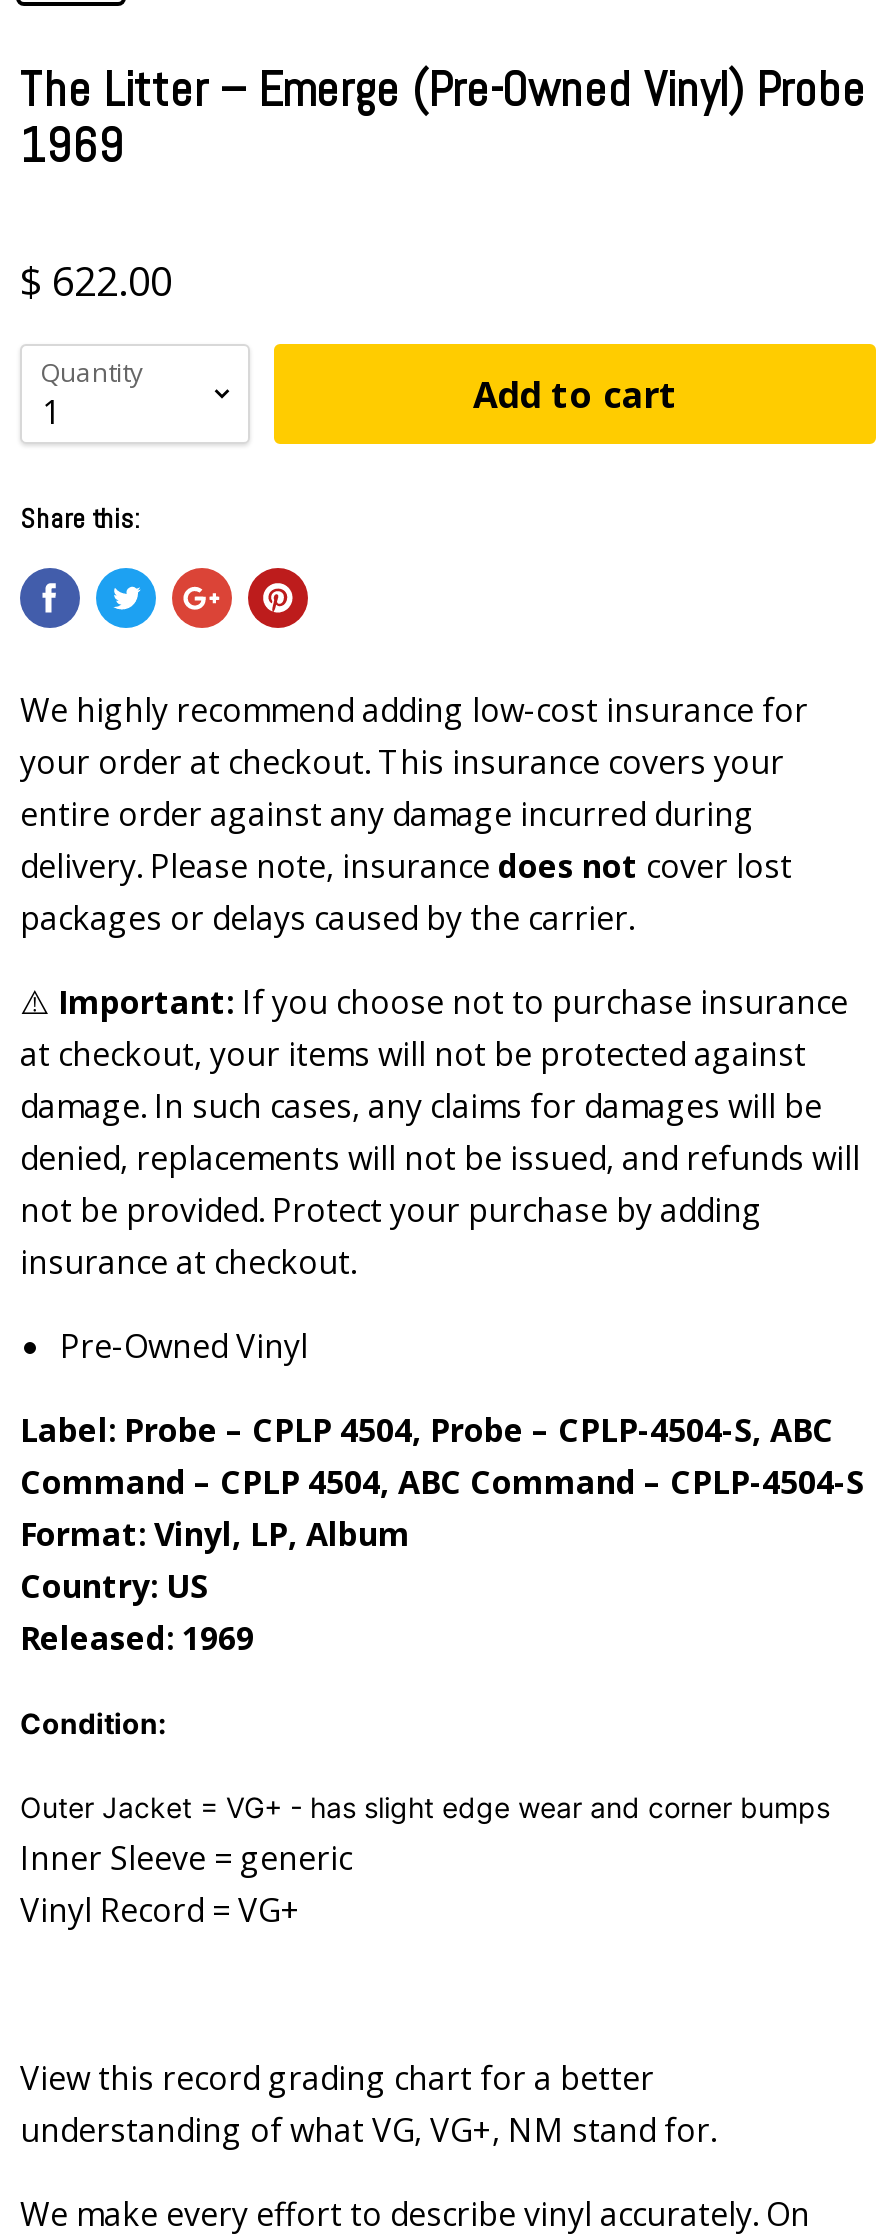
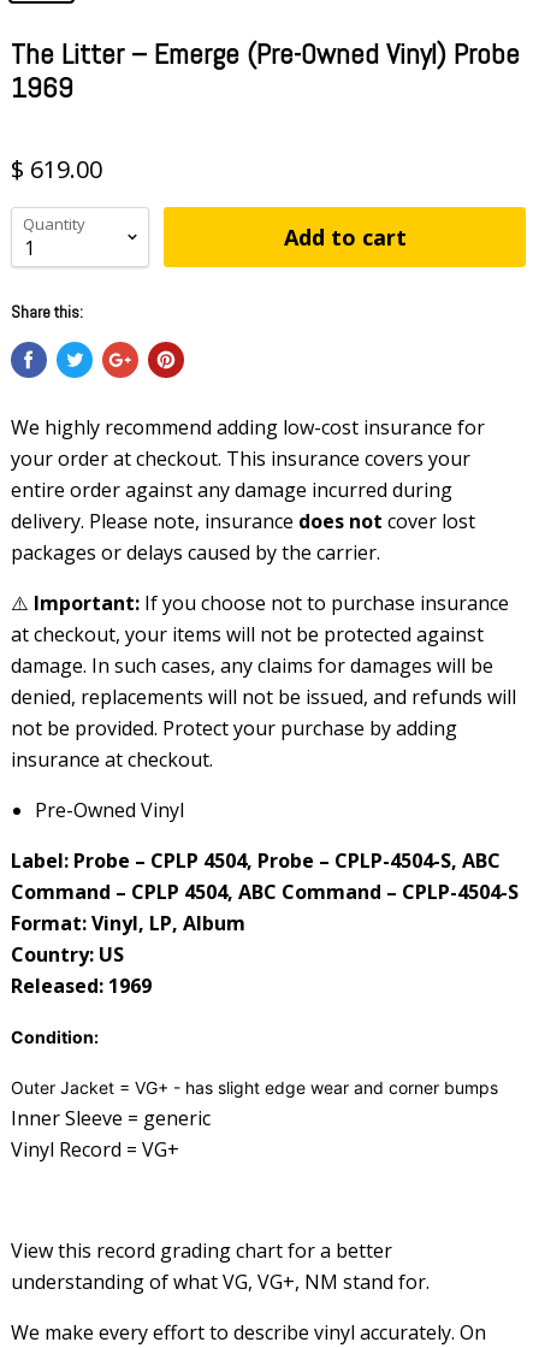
- $ 622.00
+ $ 619.00
